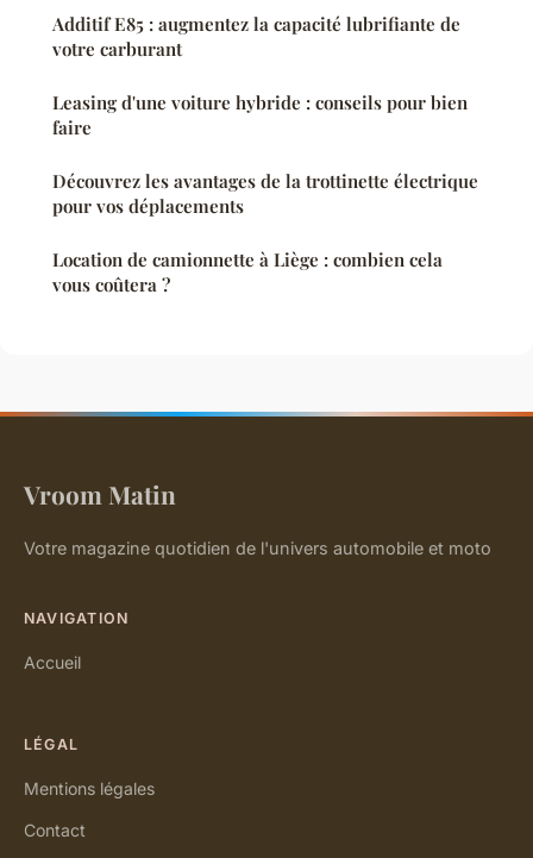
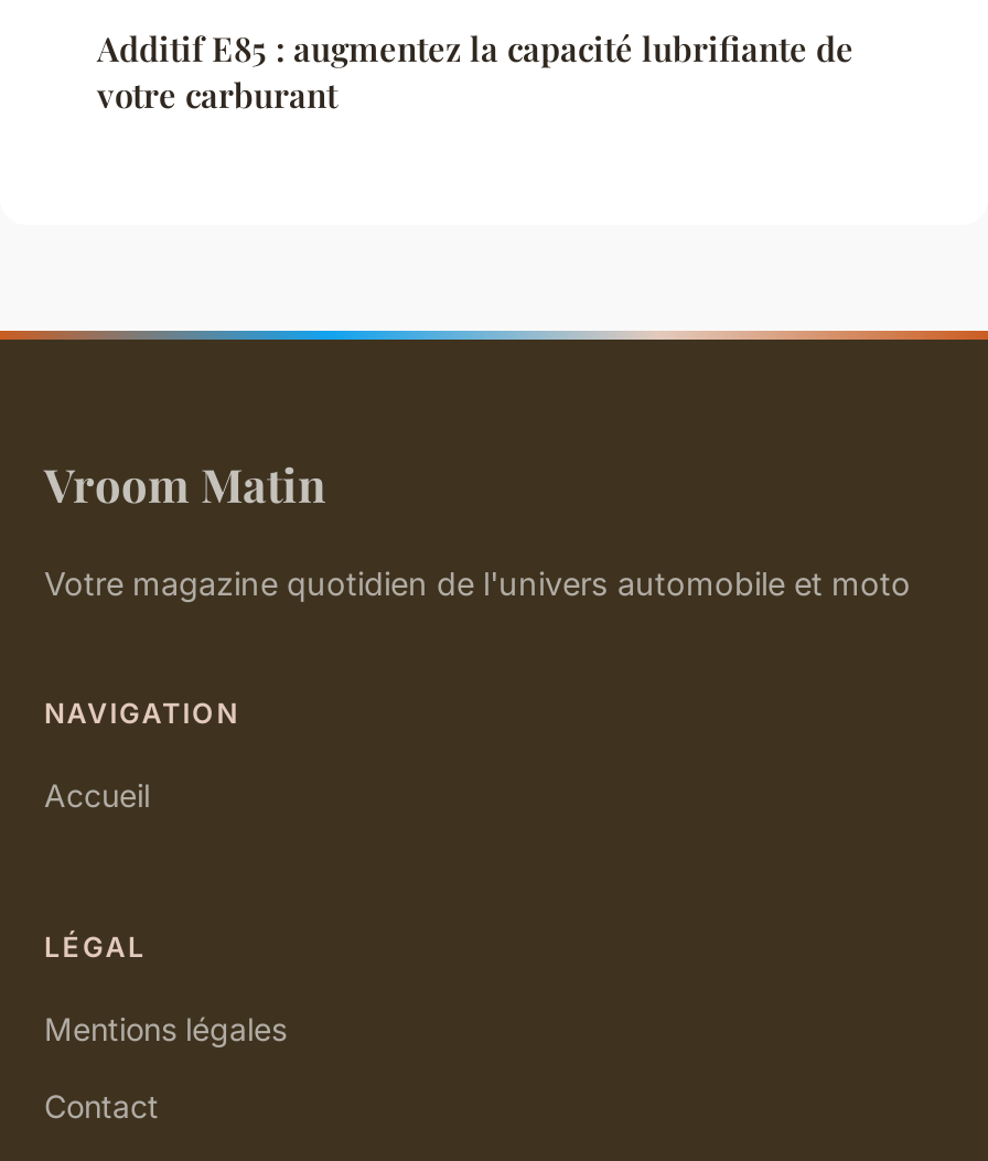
- Leasing d'une voiture hybride : conseils pour bien
- faire
- Découvrez les avantages de la trottinette électrique
- pour vos déplacements
- Location de camionnette à Liège : combien cela
- vous coûtera ?
